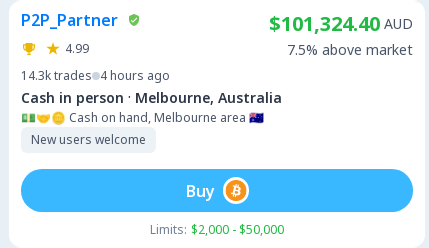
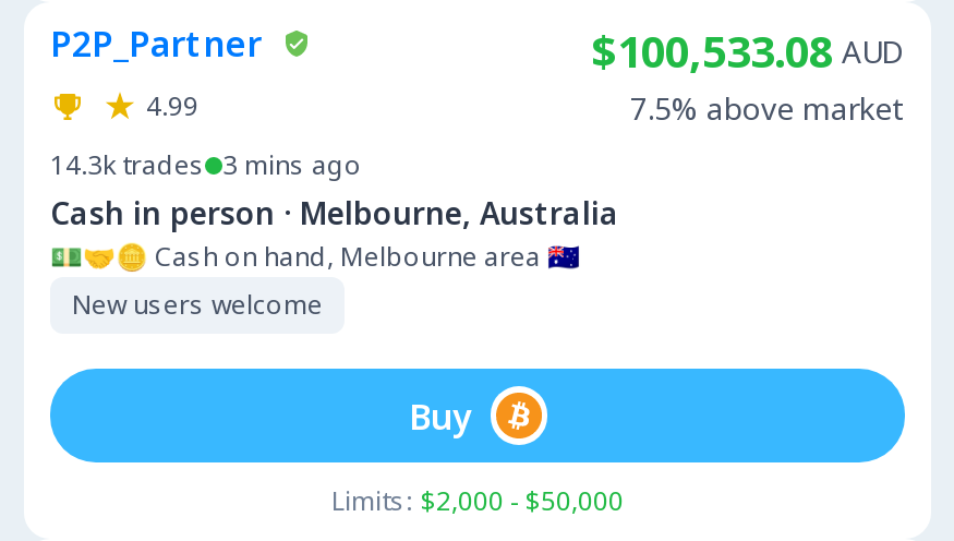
- $101,324.40 AUD
+ $100,533.08 AUD

- 14.3k trades 4 hours ago
+ 14.3k trades 3 mins ago
